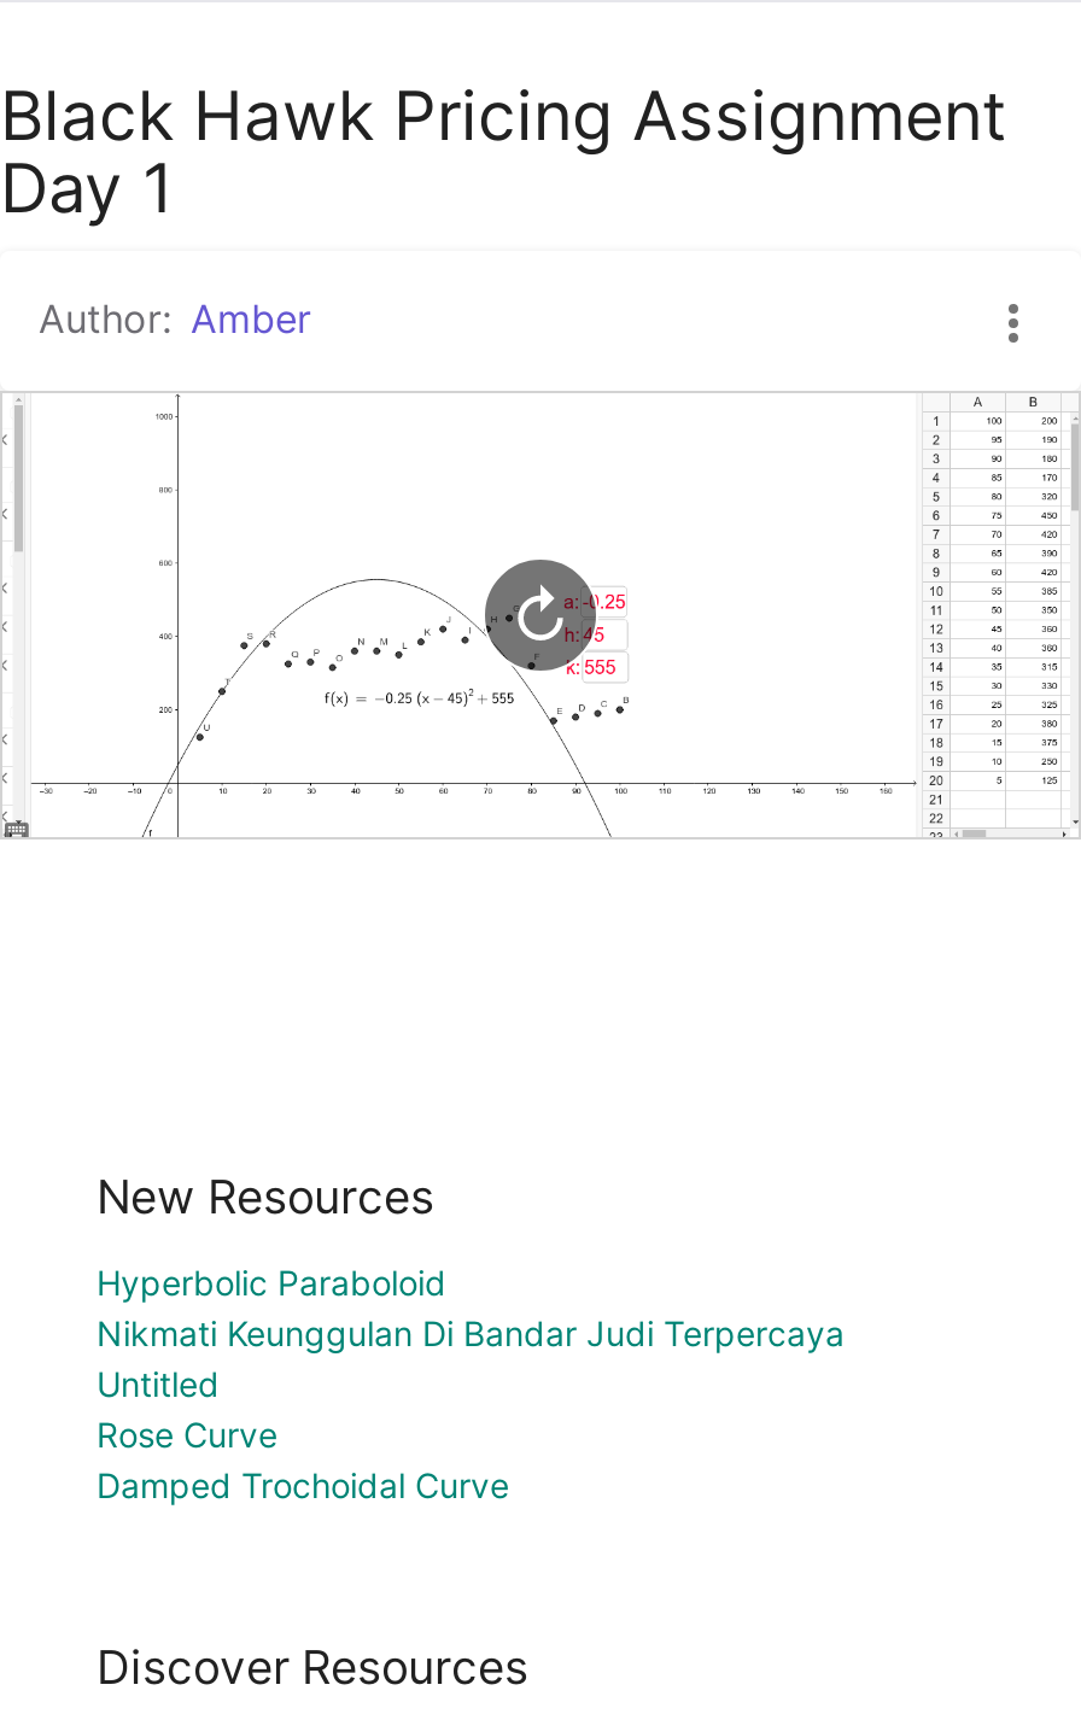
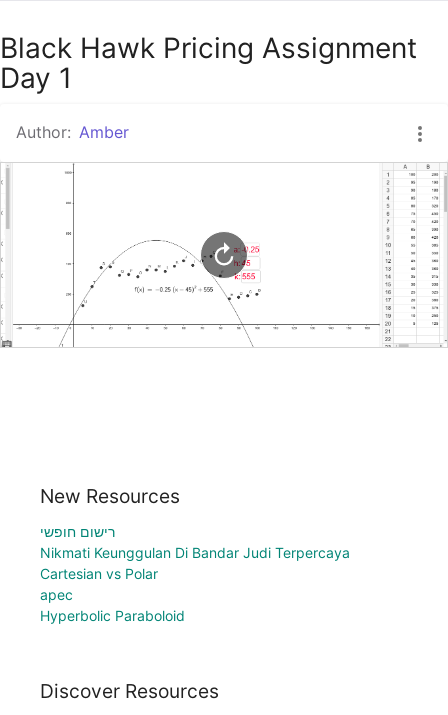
+ רישום חופשי

moved down: Hyperbolic Paraboloid

- Untitled
- Rose Curve
- Damped Trochoidal Curve
+ Cartesian vs Polar
+ apec
